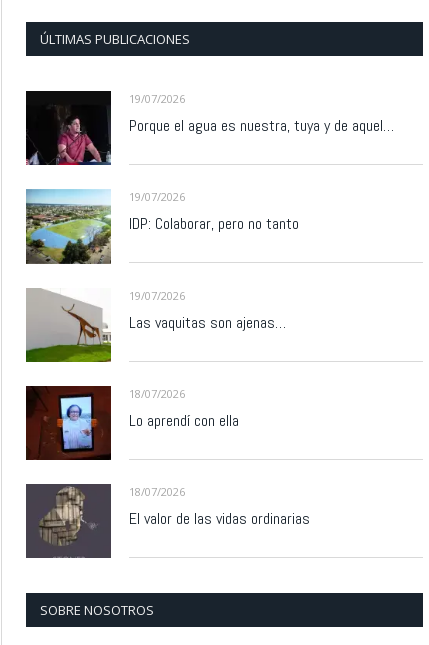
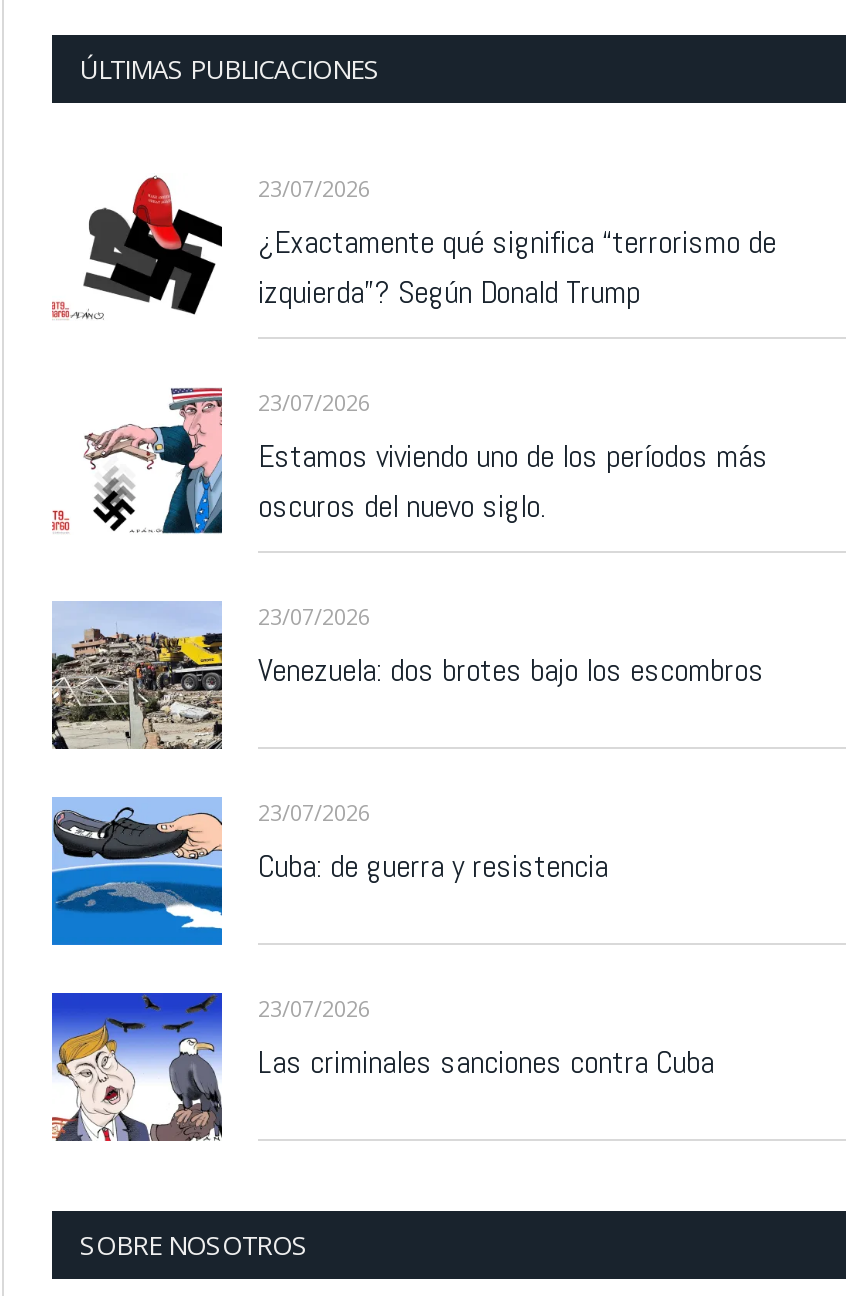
- [image]
- 19/07/2026
- Porque el agua es nuestra, tuya y de aquel…
+ [image]
+ 23/07/2026
+ ¿Exactamente qué significa “terrorismo de
+ izquierda”? Según Donald Trump

- [image]
- 19/07/2026
- IDP: Colaborar, pero no tanto
+ [image]
+ 23/07/2026
+ Estamos viviendo uno de los períodos más
+ oscuros del nuevo siglo.

- [image]
- 19/07/2026
- Las vaquitas son ajenas…
+ [image]
+ 23/07/2026
+ Venezuela: dos brotes bajo los escombros

- [image]
- 18/07/2026
- Lo aprendí con ella
+ [image]
+ 23/07/2026
+ Cuba: de guerra y resistencia

- [image]
- 18/07/2026
- El valor de las vidas ordinarias
+ [image]
+ 23/07/2026
+ Las criminales sanciones contra Cuba
